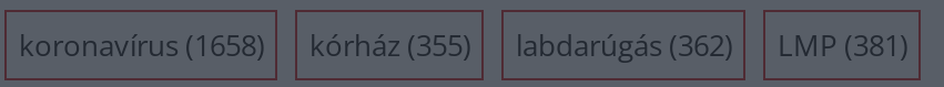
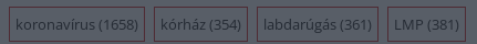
- kórház (355)
+ kórház (354)

- labdarúgás (362)
+ labdarúgás (361)
